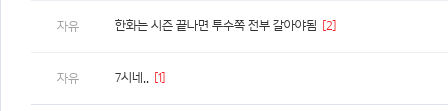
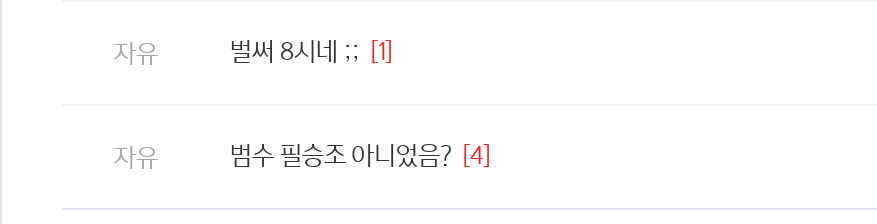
- 한화는 시즌 끝나면 투수쪽 전부 갈아야됨 [2]
+ 벌써 8시네 ;; [1]

- 7시네.. [1]
+ 범수 필승조 아니었음? [4]
